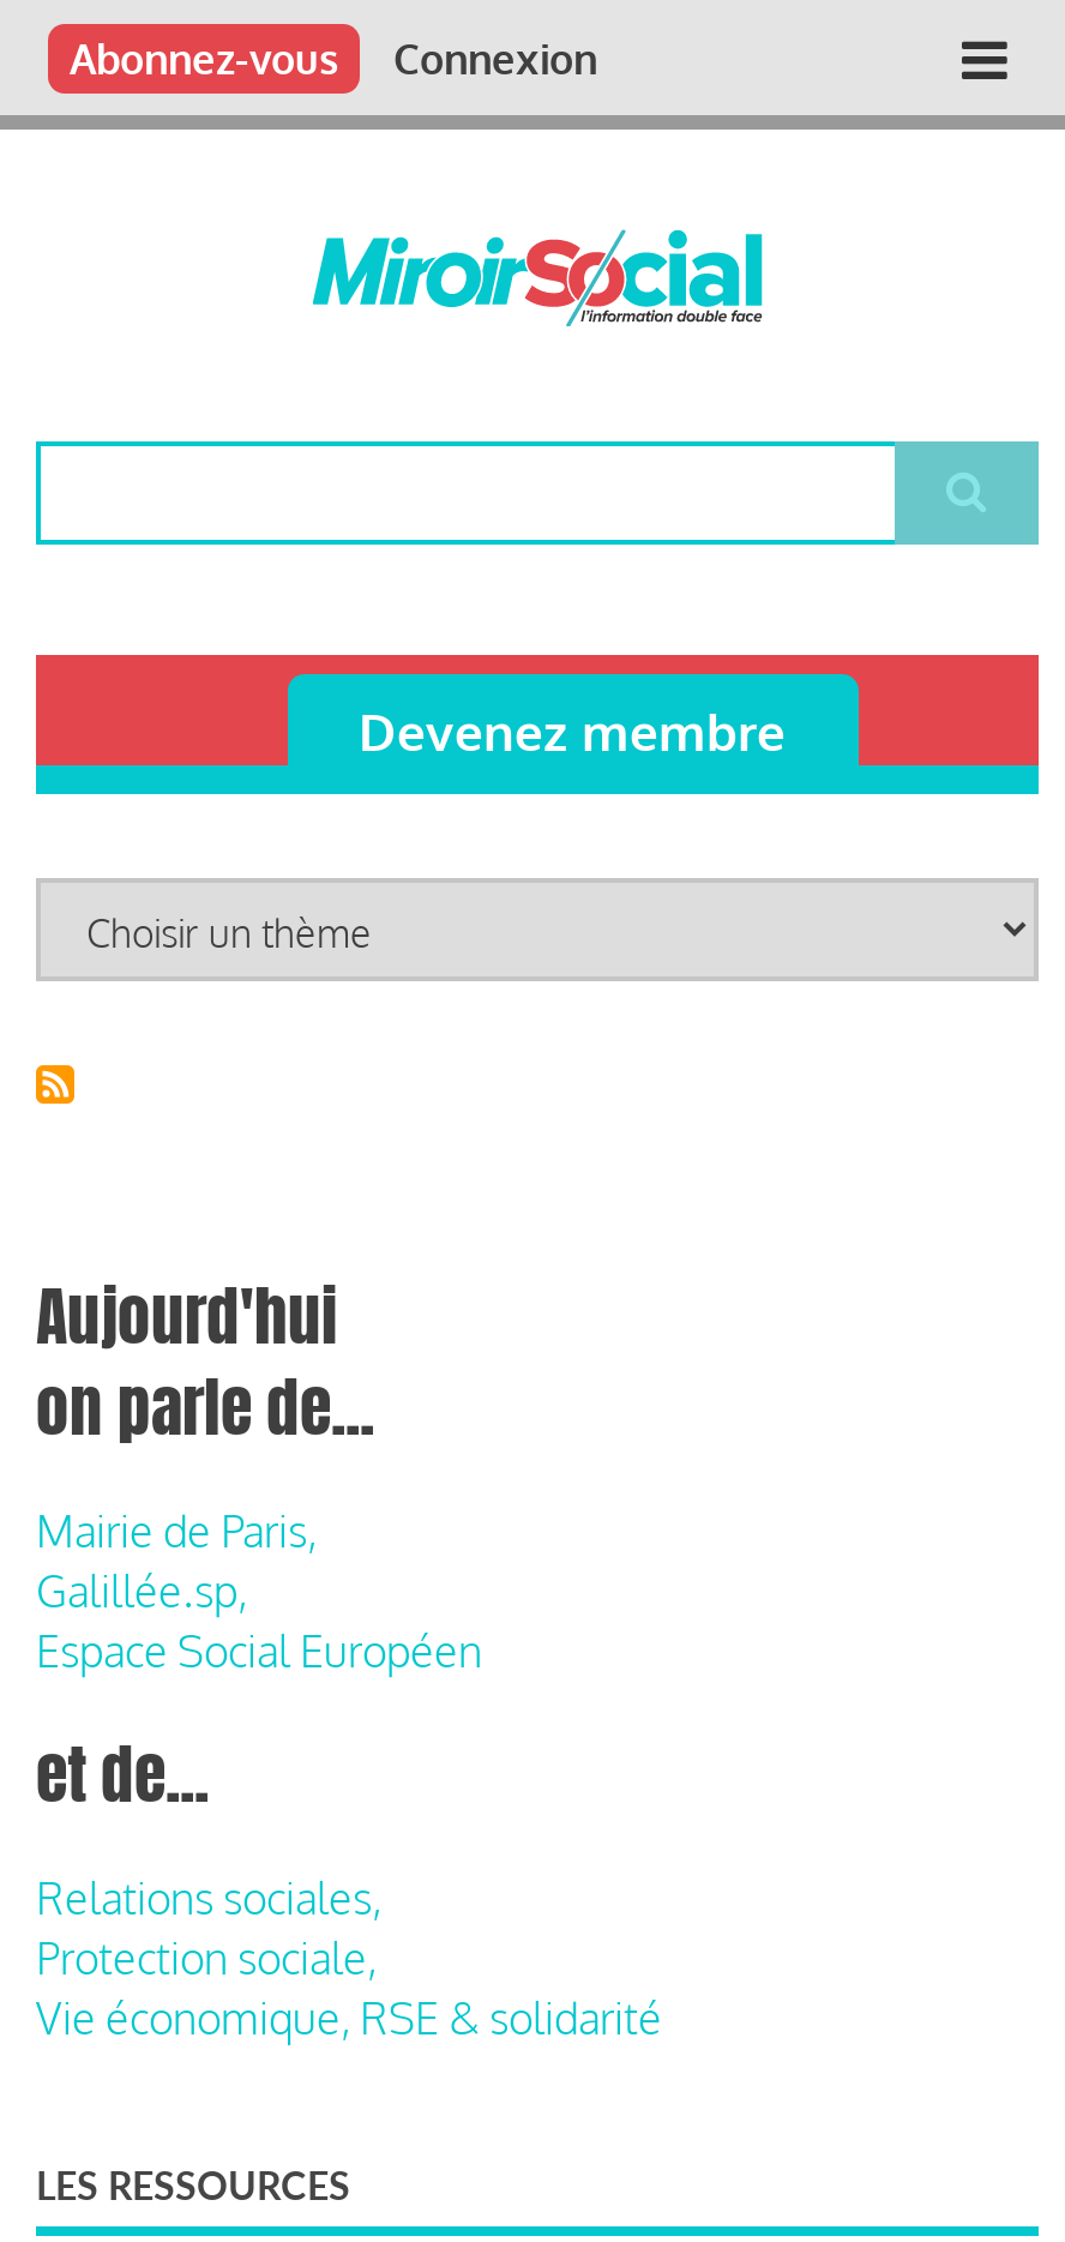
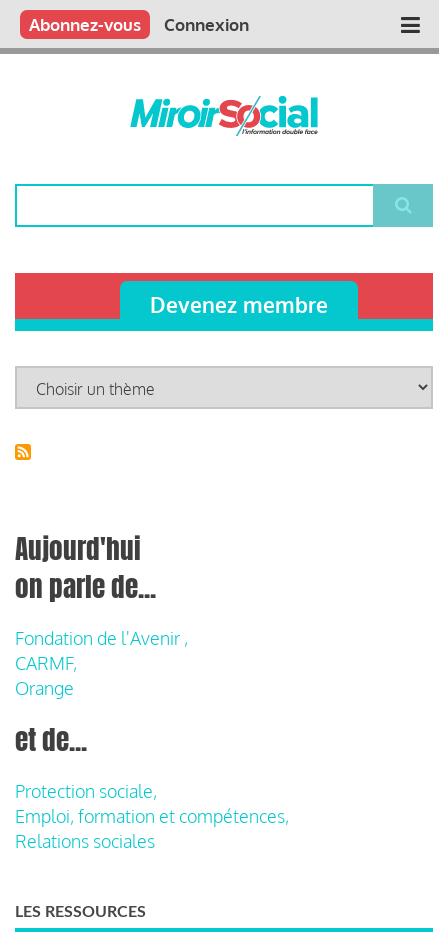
- Mairie de Paris,
- Galillée.sp,
- Espace Social Européen
+ Fondation de l'Avenir ,
+ CARMF,
+ Orange

- Relations sociales,

moved up: Protection sociale,

- Vie économique, RSE & solidarité
+ Emploi, formation et compétences,
+ Relations sociales
